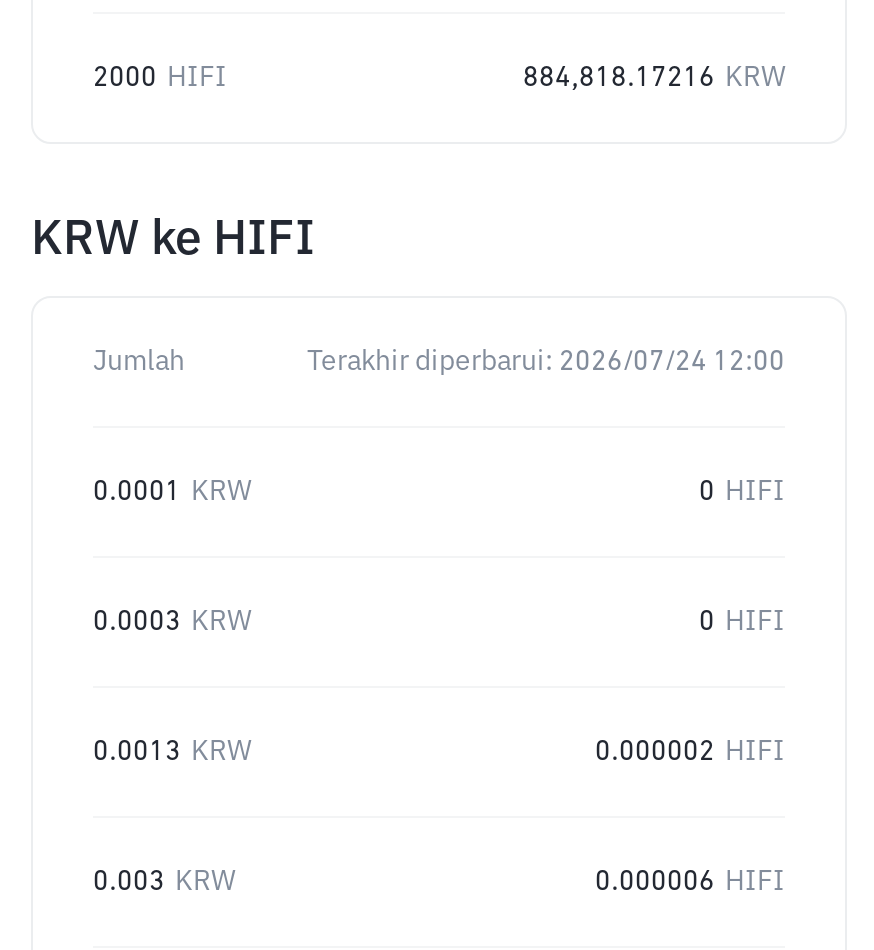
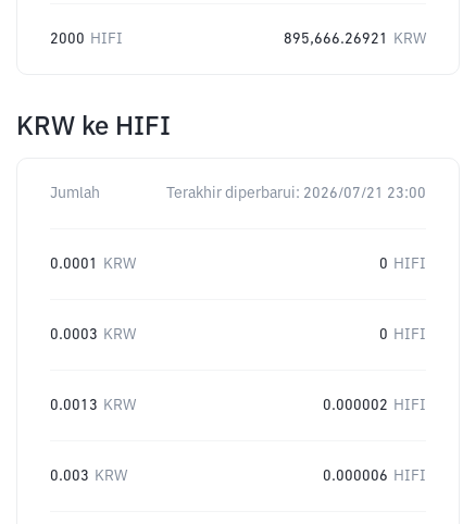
- 884,818.17216 KRW
+ 895,666.26921 KRW

- Terakhir diperbarui: 2026/07/24 12:00
+ Terakhir diperbarui: 2026/07/21 23:00
